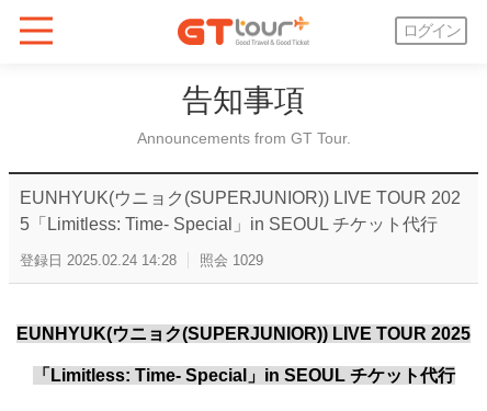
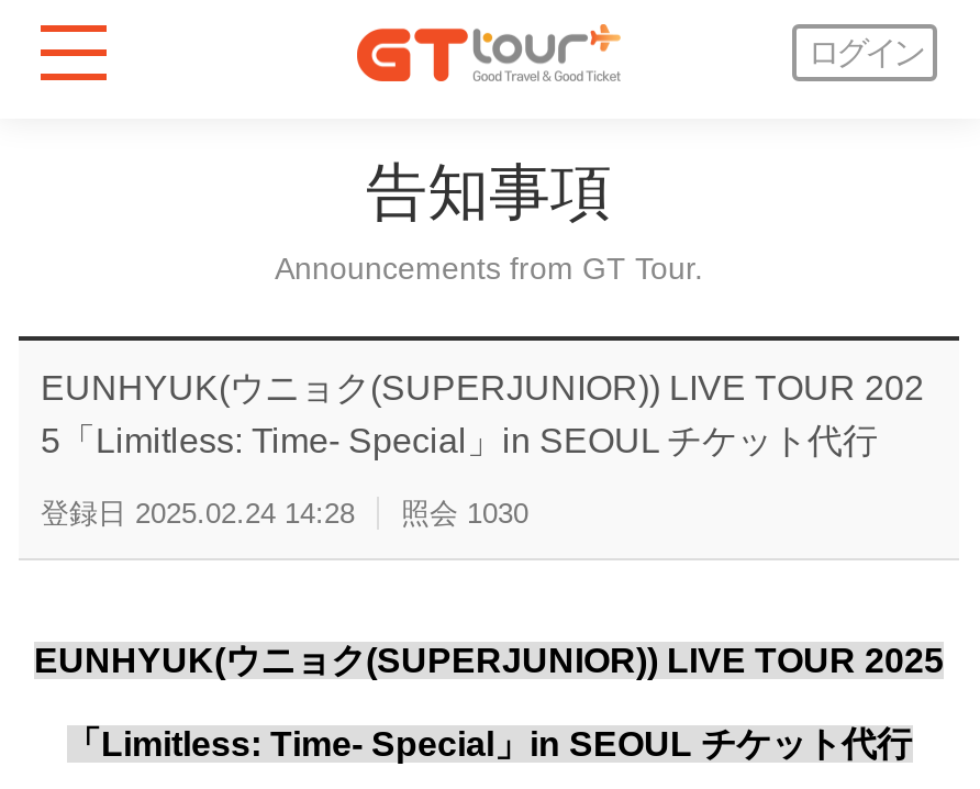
- 登録日2025.02.24 14:28 照会1029
+ 登録日2025.02.24 14:28 照会1030
